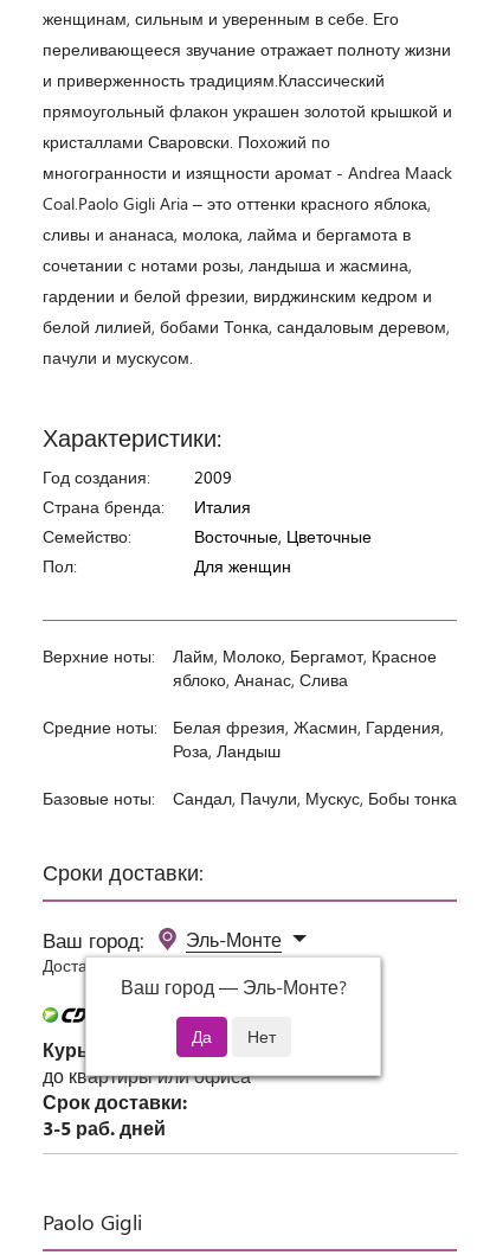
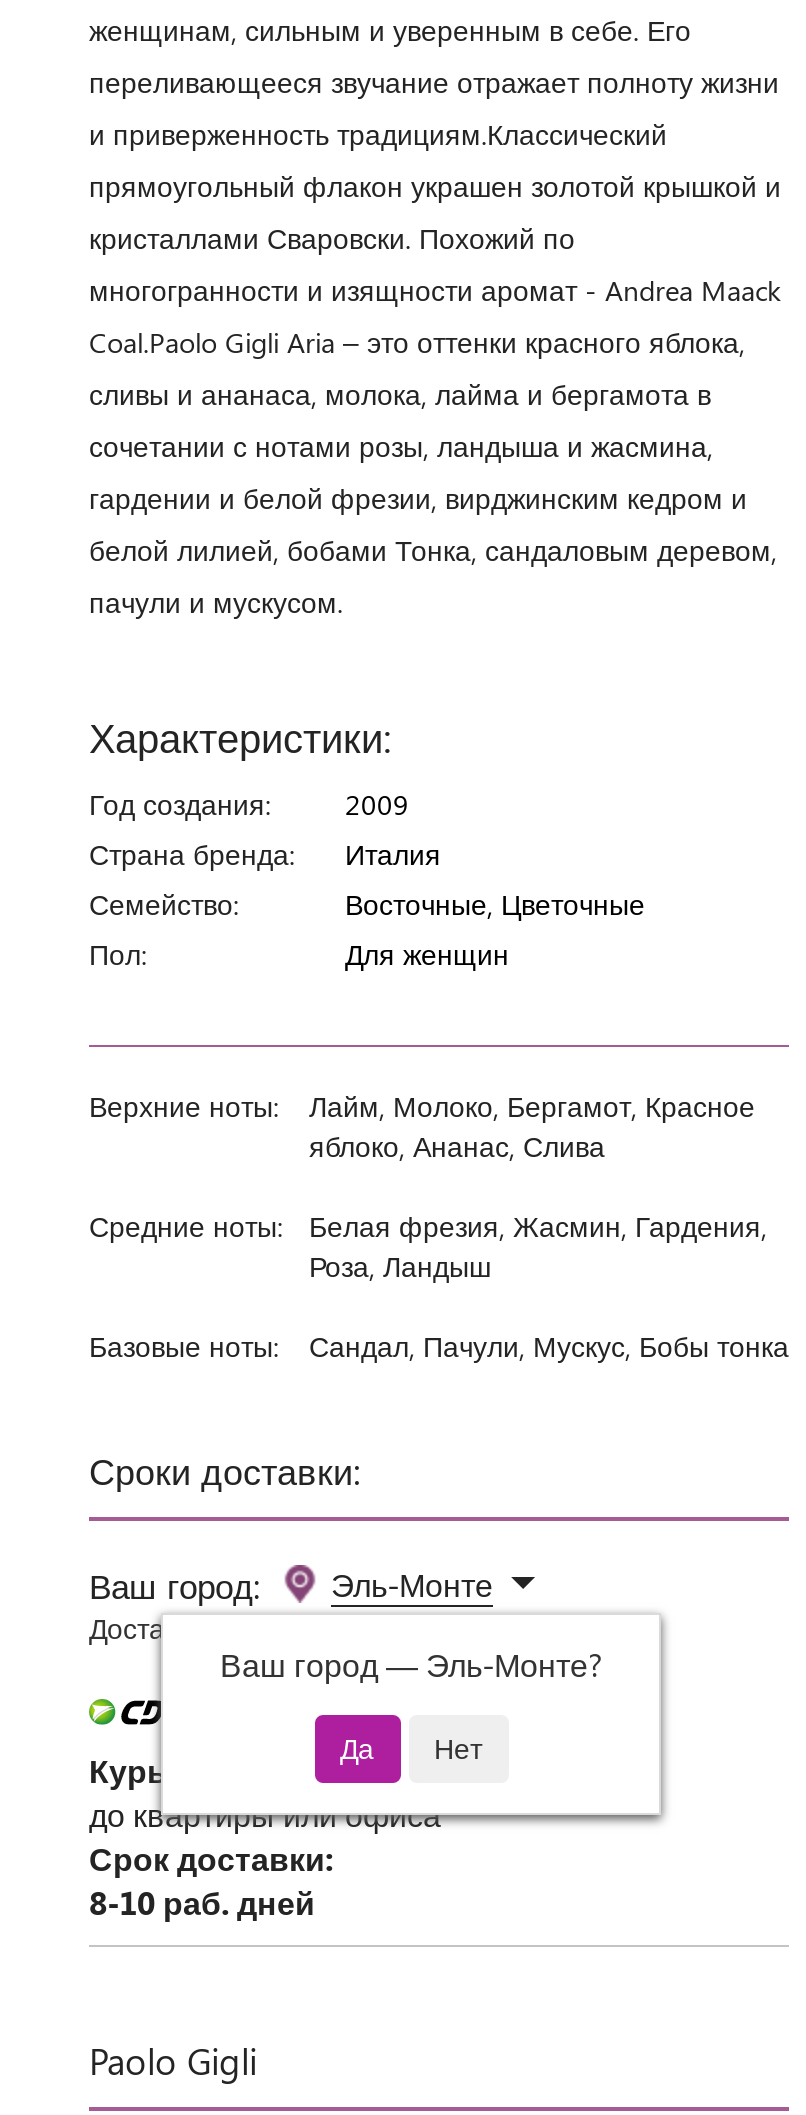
- 3-5 раб. дней
+ 8-10 раб. дней
